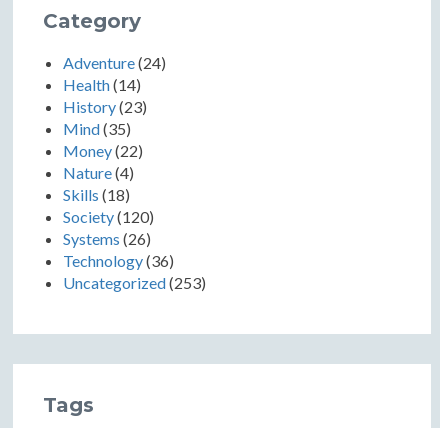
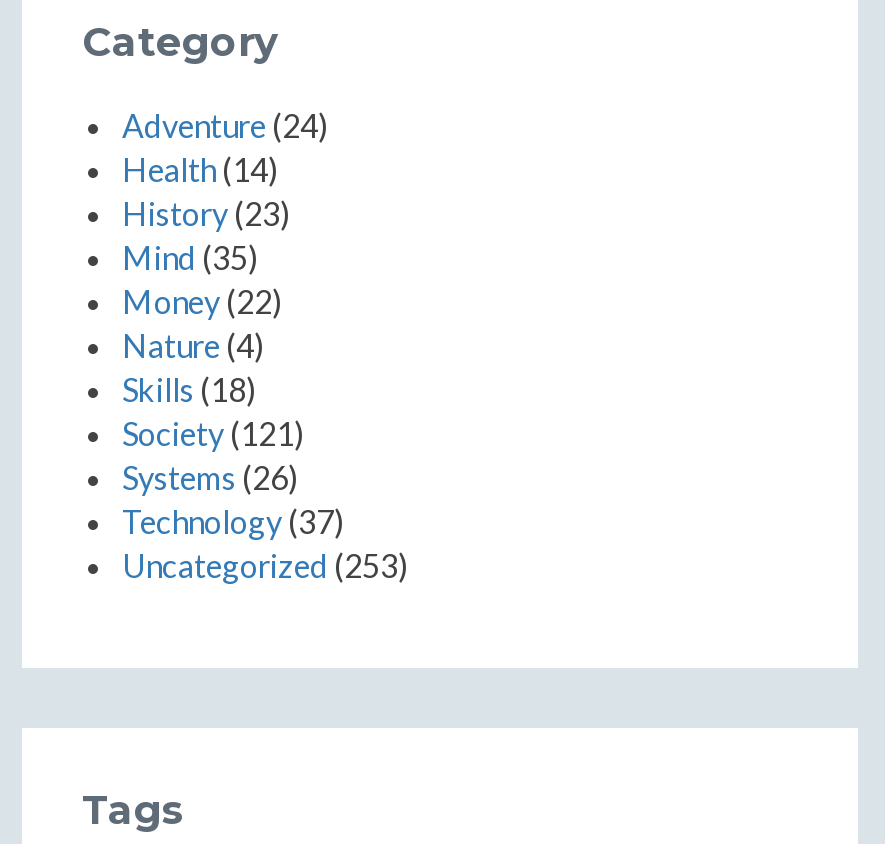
- Society (120)
+ Society (121)

- Technology (36)
+ Technology (37)
